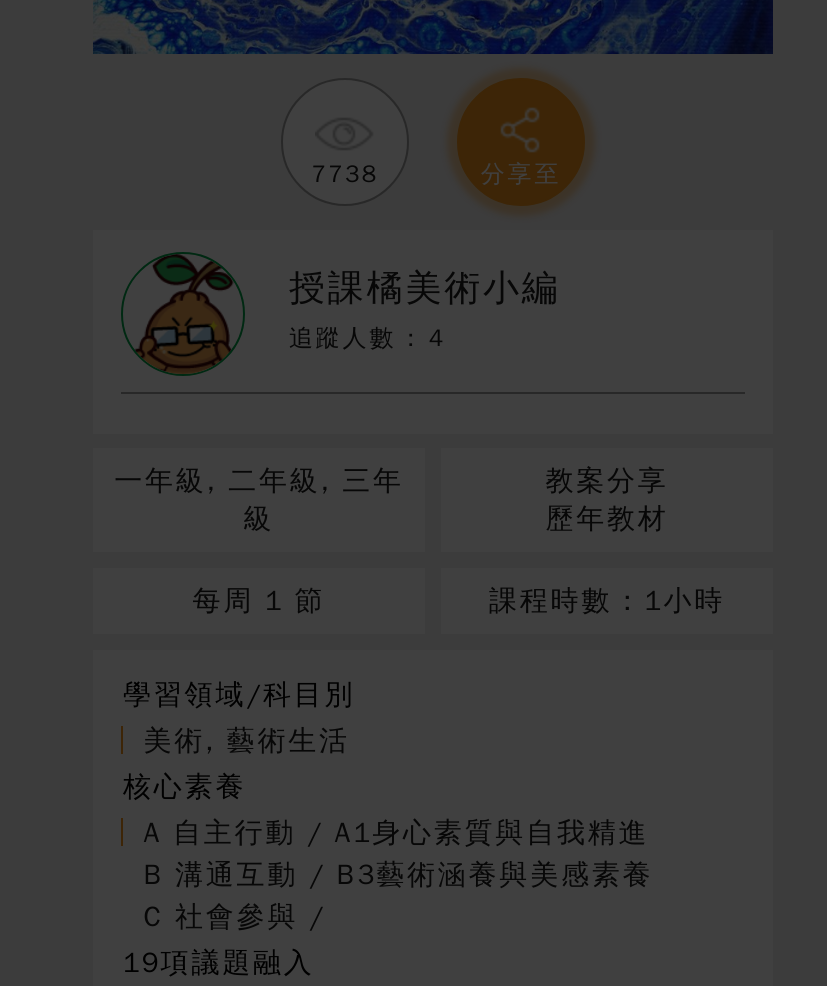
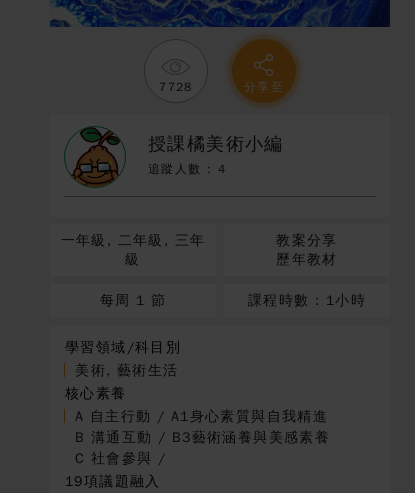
- 7738
+ 7728
